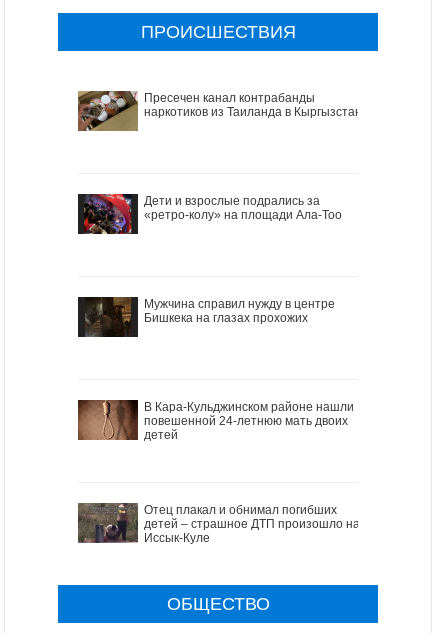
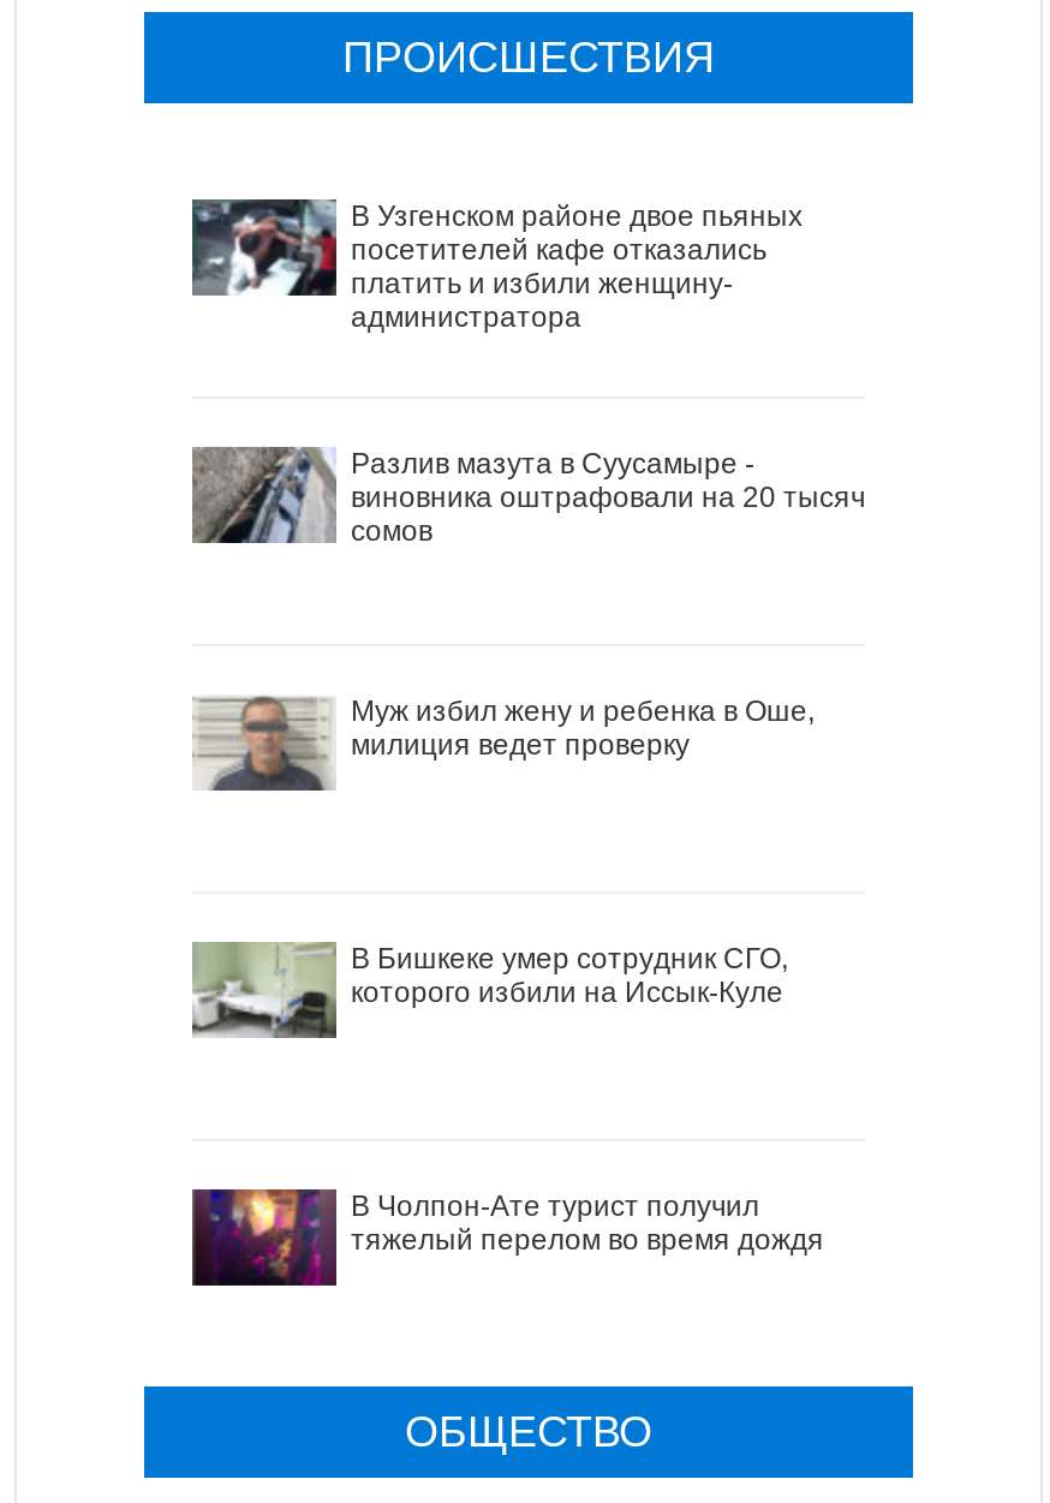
- [image]
- Пресечен канал контрабанды
- наркотиков из Таиланда в Кыргызстан
+ [image]
+ В Узгенском районе двое пьяных
+ посетителей кафе отказались
+ платить и избили женщину-
+ администратора

- [image]
- Дети и взрослые подрались за
- «ретро-колу» на площади Ала-Тоо
+ [image]
+ Разлив мазута в Суусамыре -
+ виновника оштрафовали на 20 тысяч
+ сомов

- [image]
- Мужчина справил нужду в центре
- Бишкека на глазах прохожих
+ [image]
+ Муж избил жену и ребенка в Оше,
+ милиция ведет проверку

- [image]
- В Кара-Кульджинском районе нашли
- повешенной 24-летнюю мать двоих
- детей
+ [image]
+ В Бишкеке умер сотрудник СГО,
+ которого избили на Иссык-Куле

- [image]
- Отец плакал и обнимал погибших
- детей – страшное ДТП произошло на
- Иссык-Куле
+ [image]
+ В Чолпон-Ате турист получил
+ тяжелый перелом во время дождя
